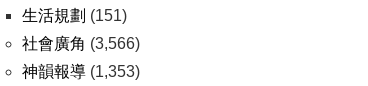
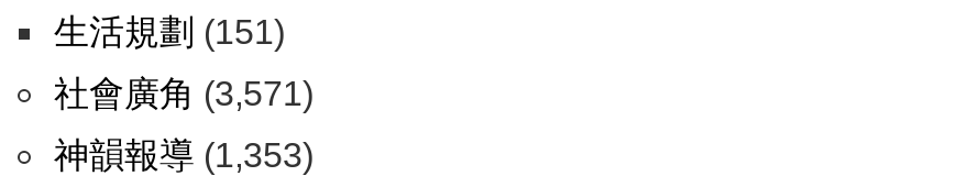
- 社會廣角(3,566)
+ 社會廣角(3,571)
